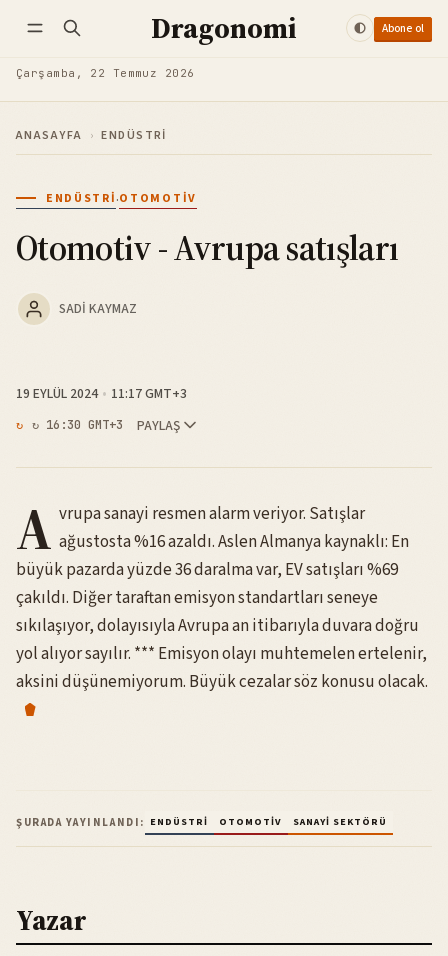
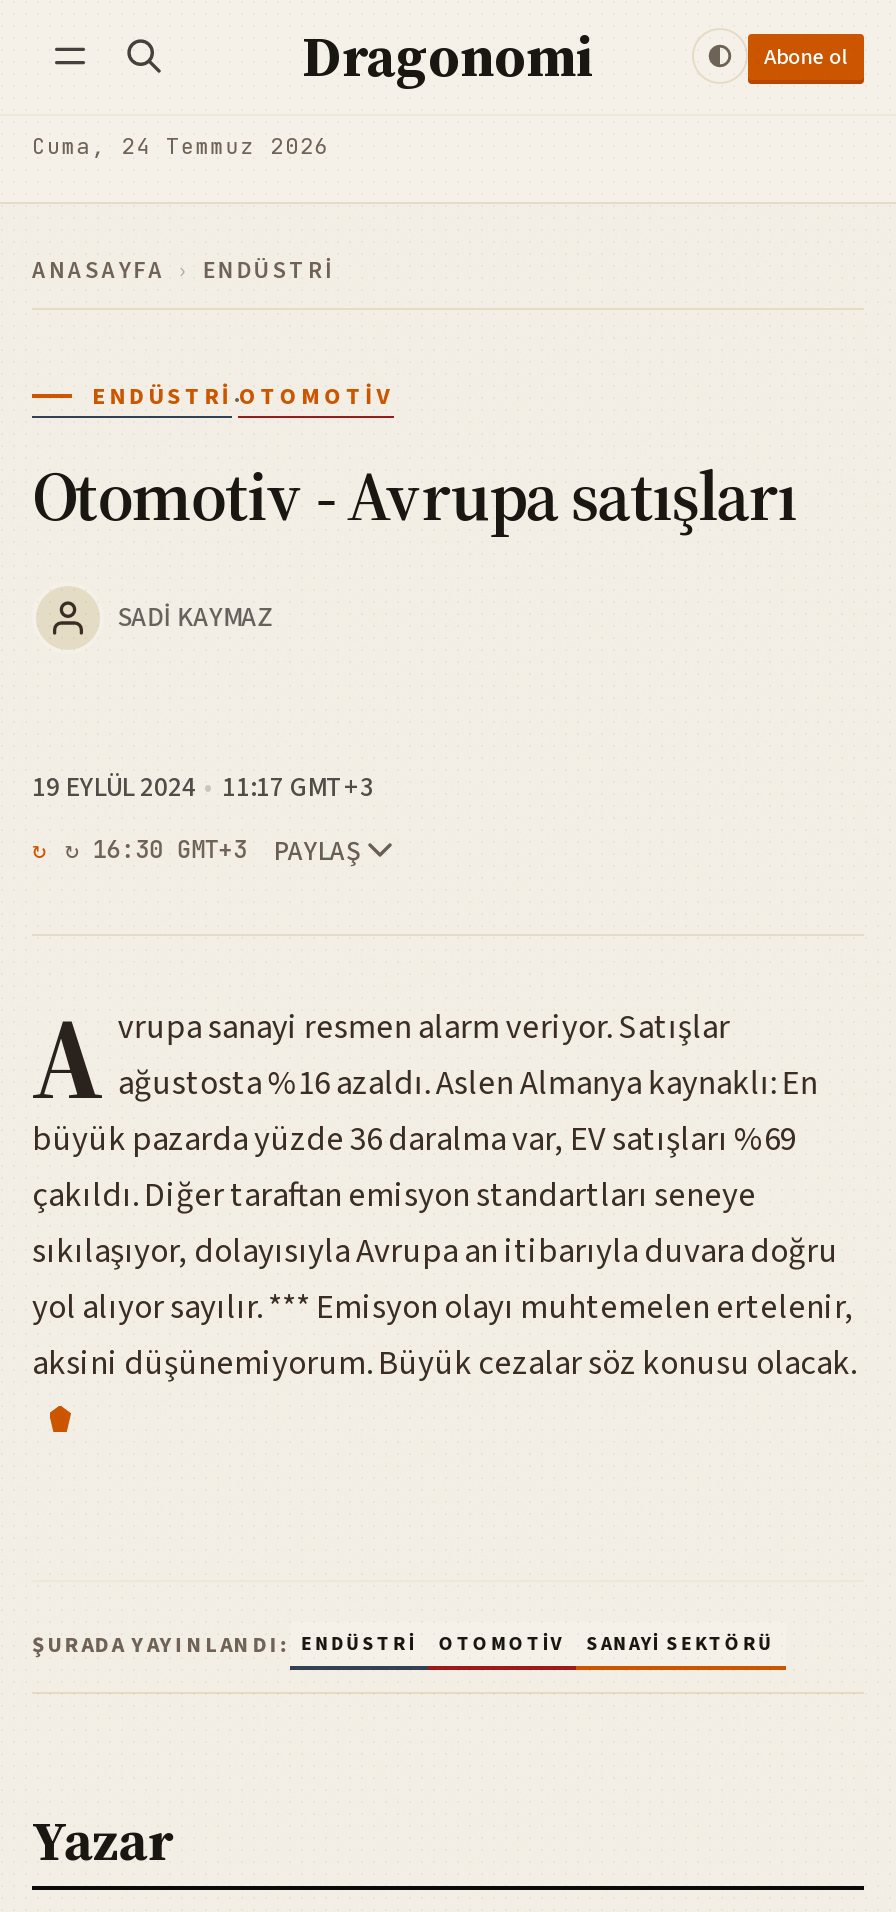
- Çarşamba, 22 Temmuz 2026
+ Cuma, 24 Temmuz 2026
